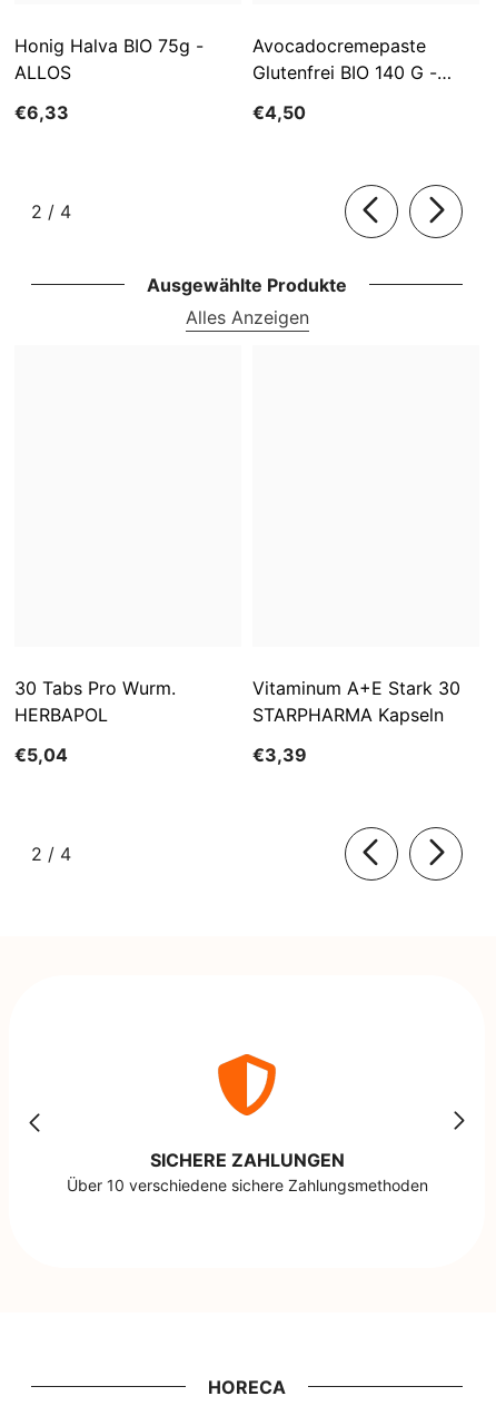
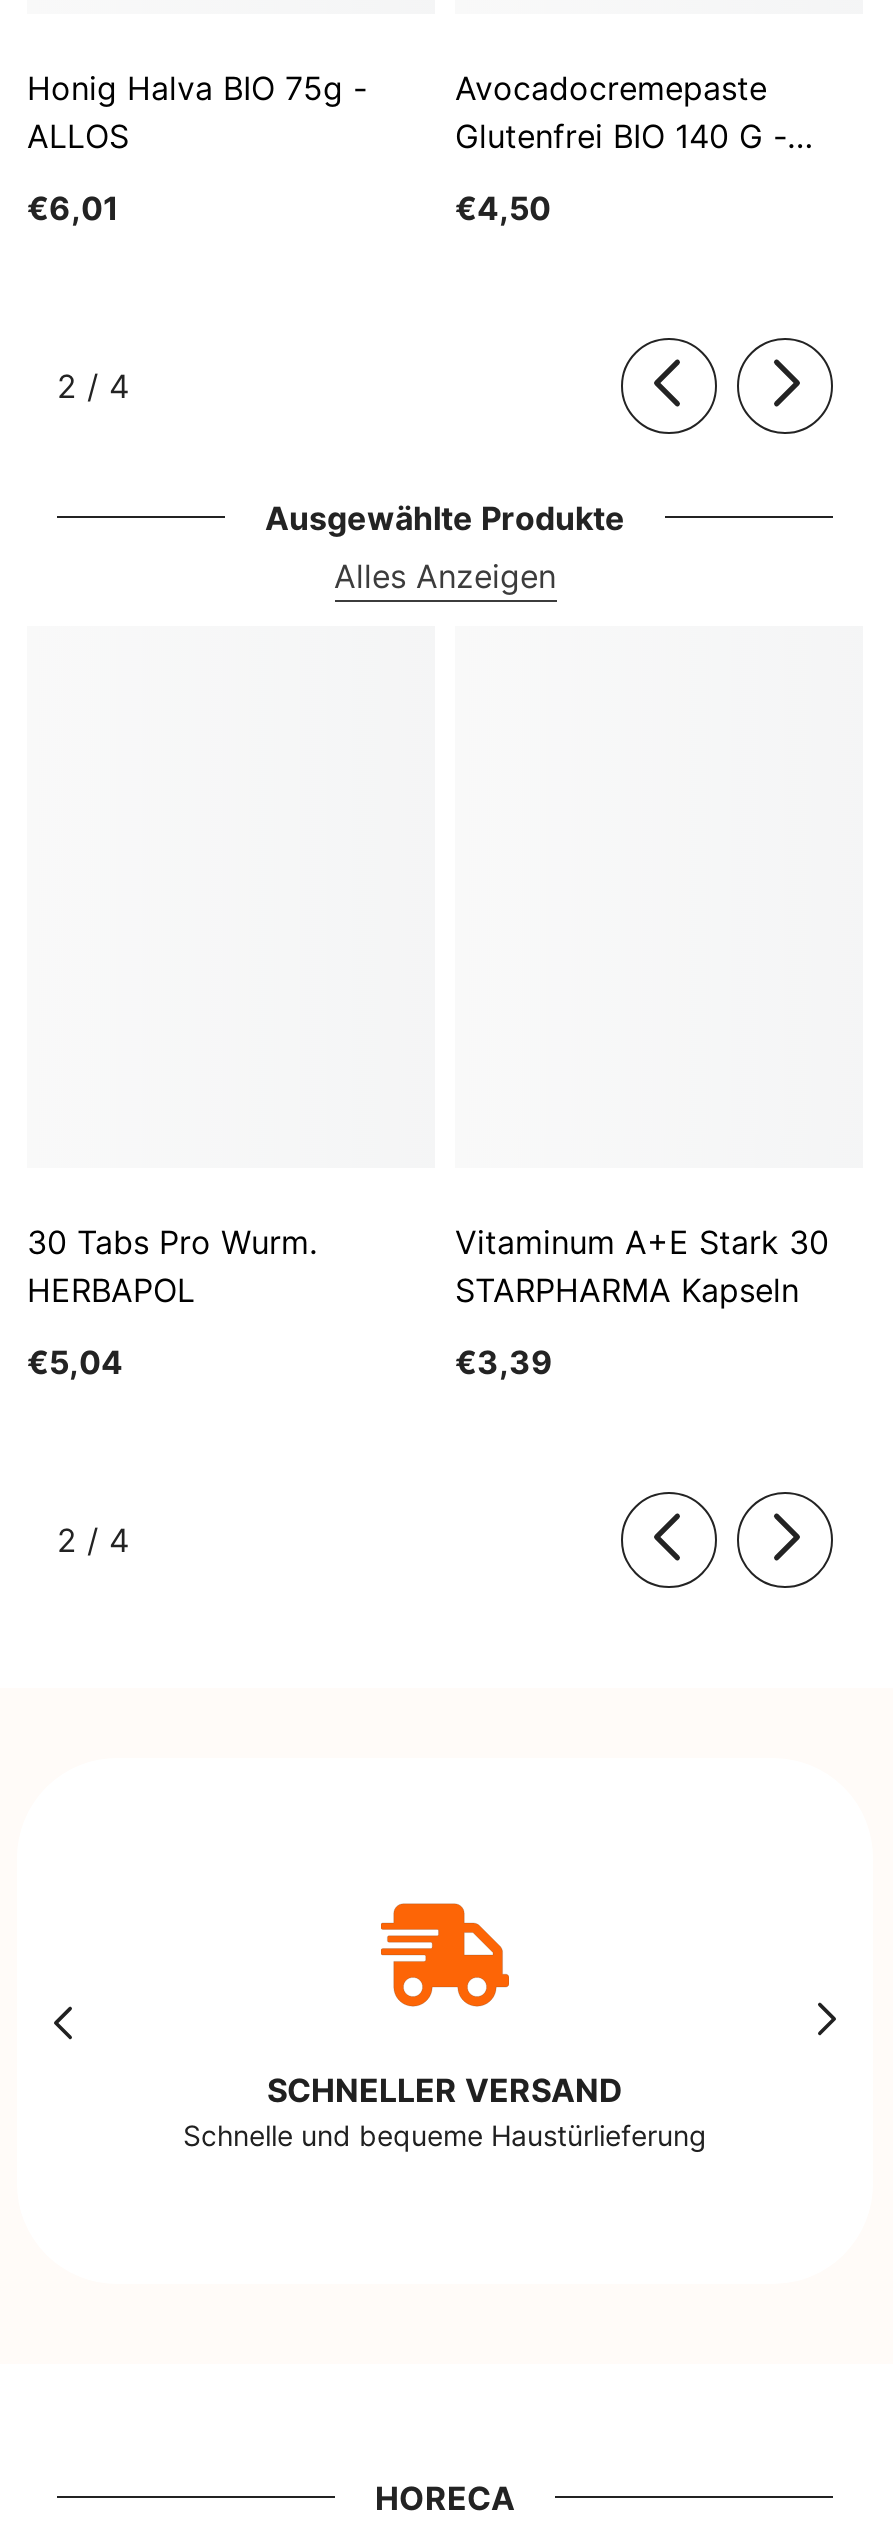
- €6,33
+ €6,01

- [image]
- SICHERE ZAHLUNGEN
- Über 10 verschiedene sichere Zahlungsmethoden
+ [image]
+ SCHNELLER VERSAND
+ Schnelle und bequeme Haustürlieferung
